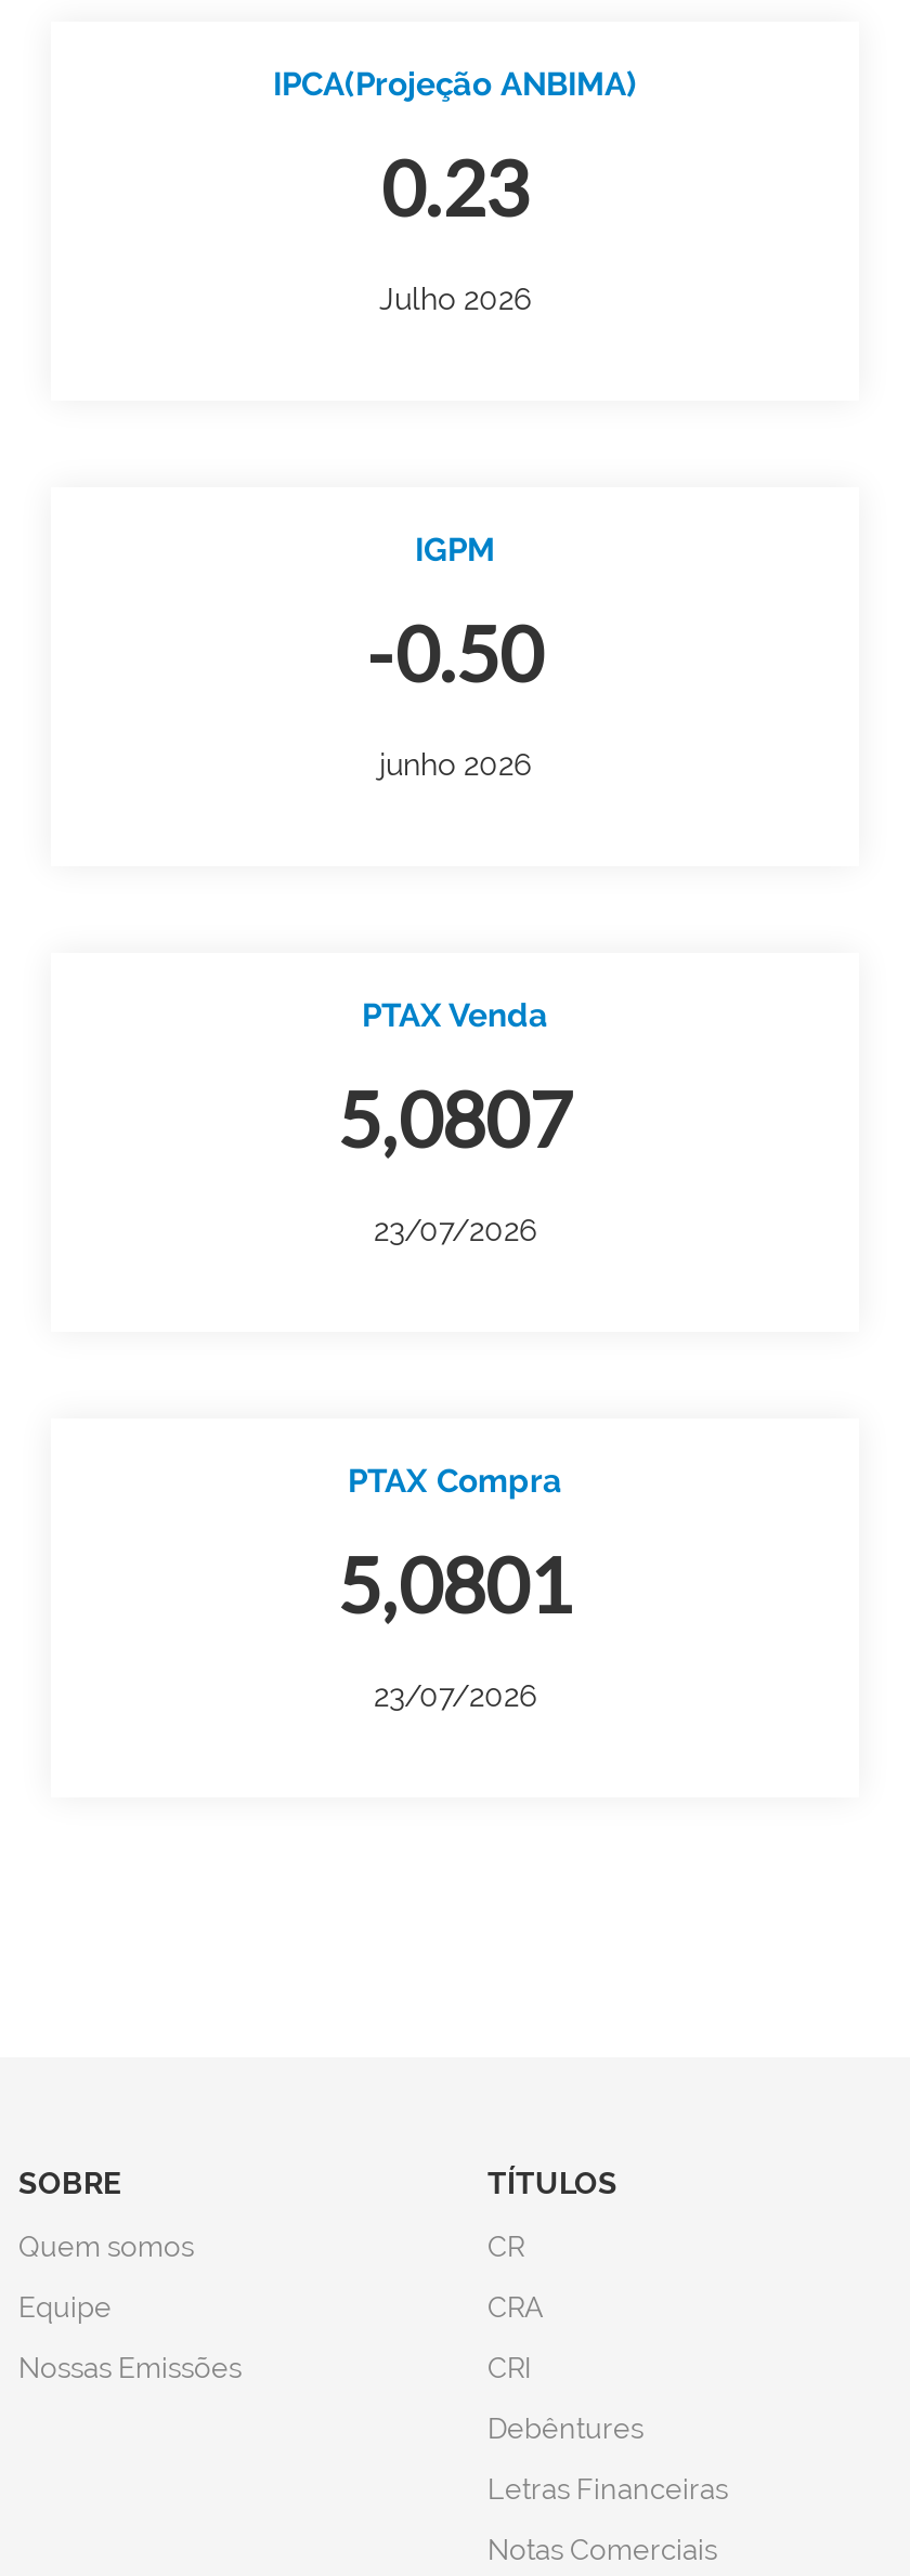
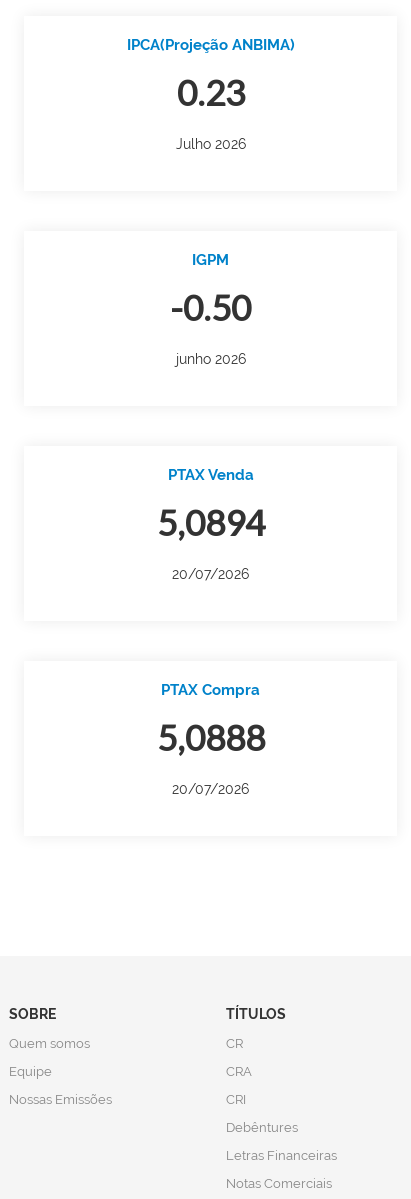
- 5,0807
+ 5,0894

- 23/07/2026
+ 20/07/2026

- 5,0801
+ 5,0888

- 23/07/2026
+ 20/07/2026
